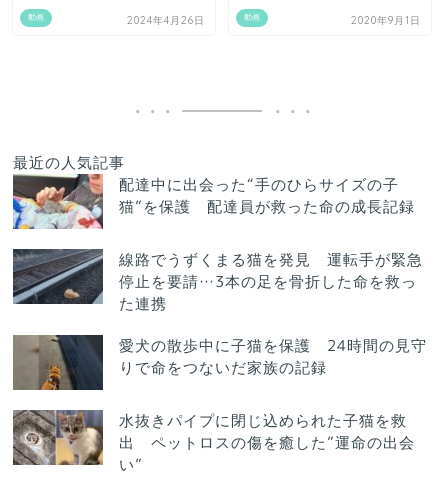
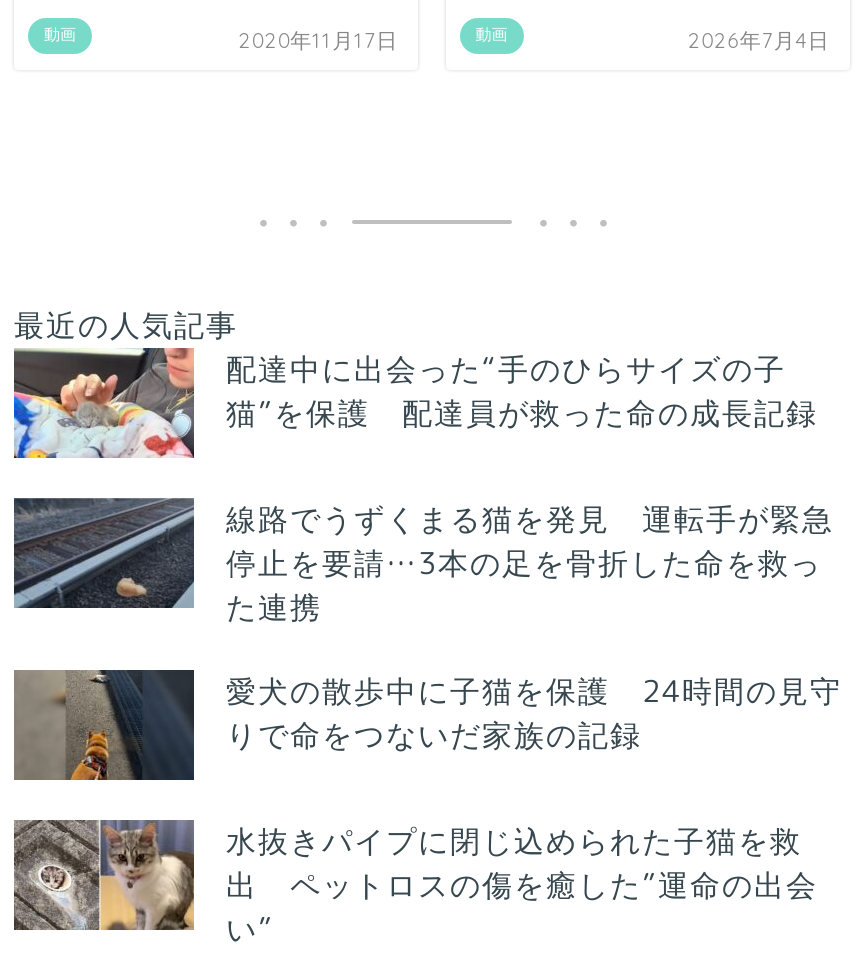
- 2024年4月26日
+ 2020年11月17日

- 2020年9月1日
+ 2026年7月4日
